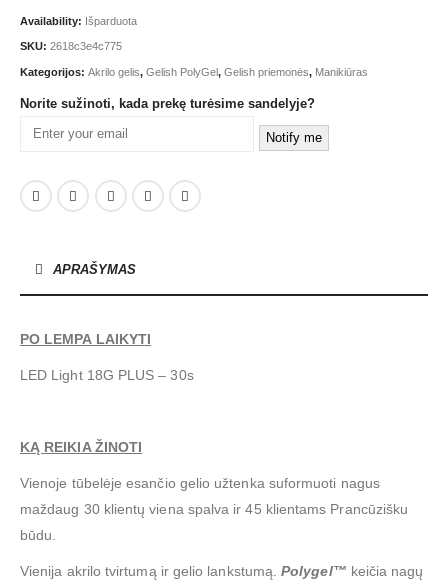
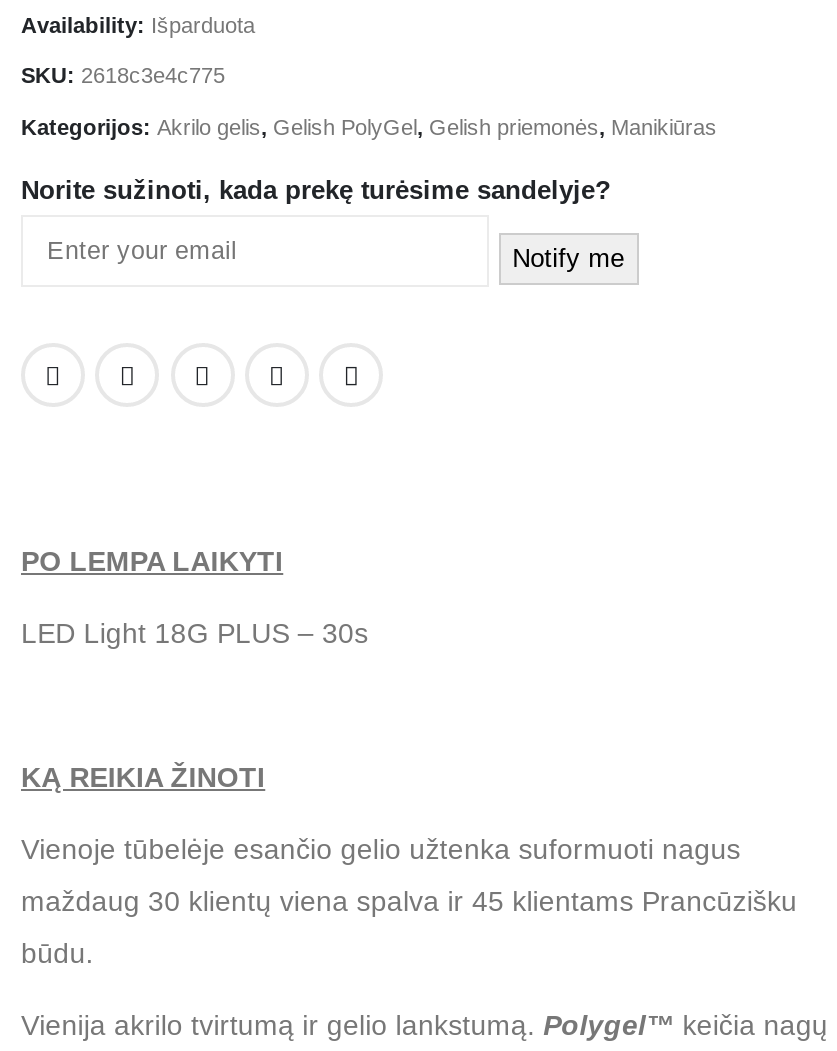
- APRAŠYMAS
